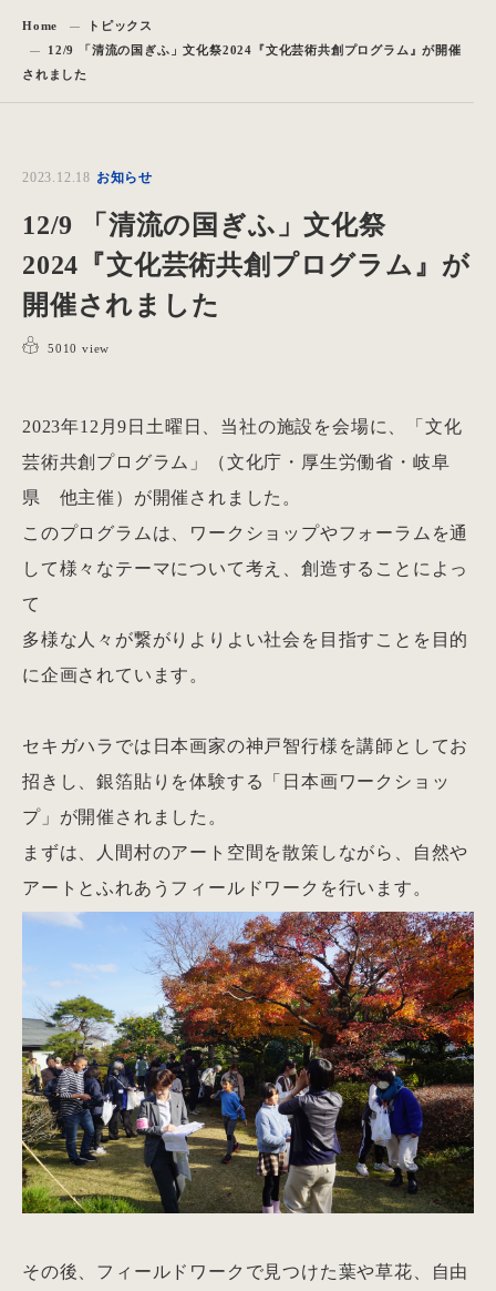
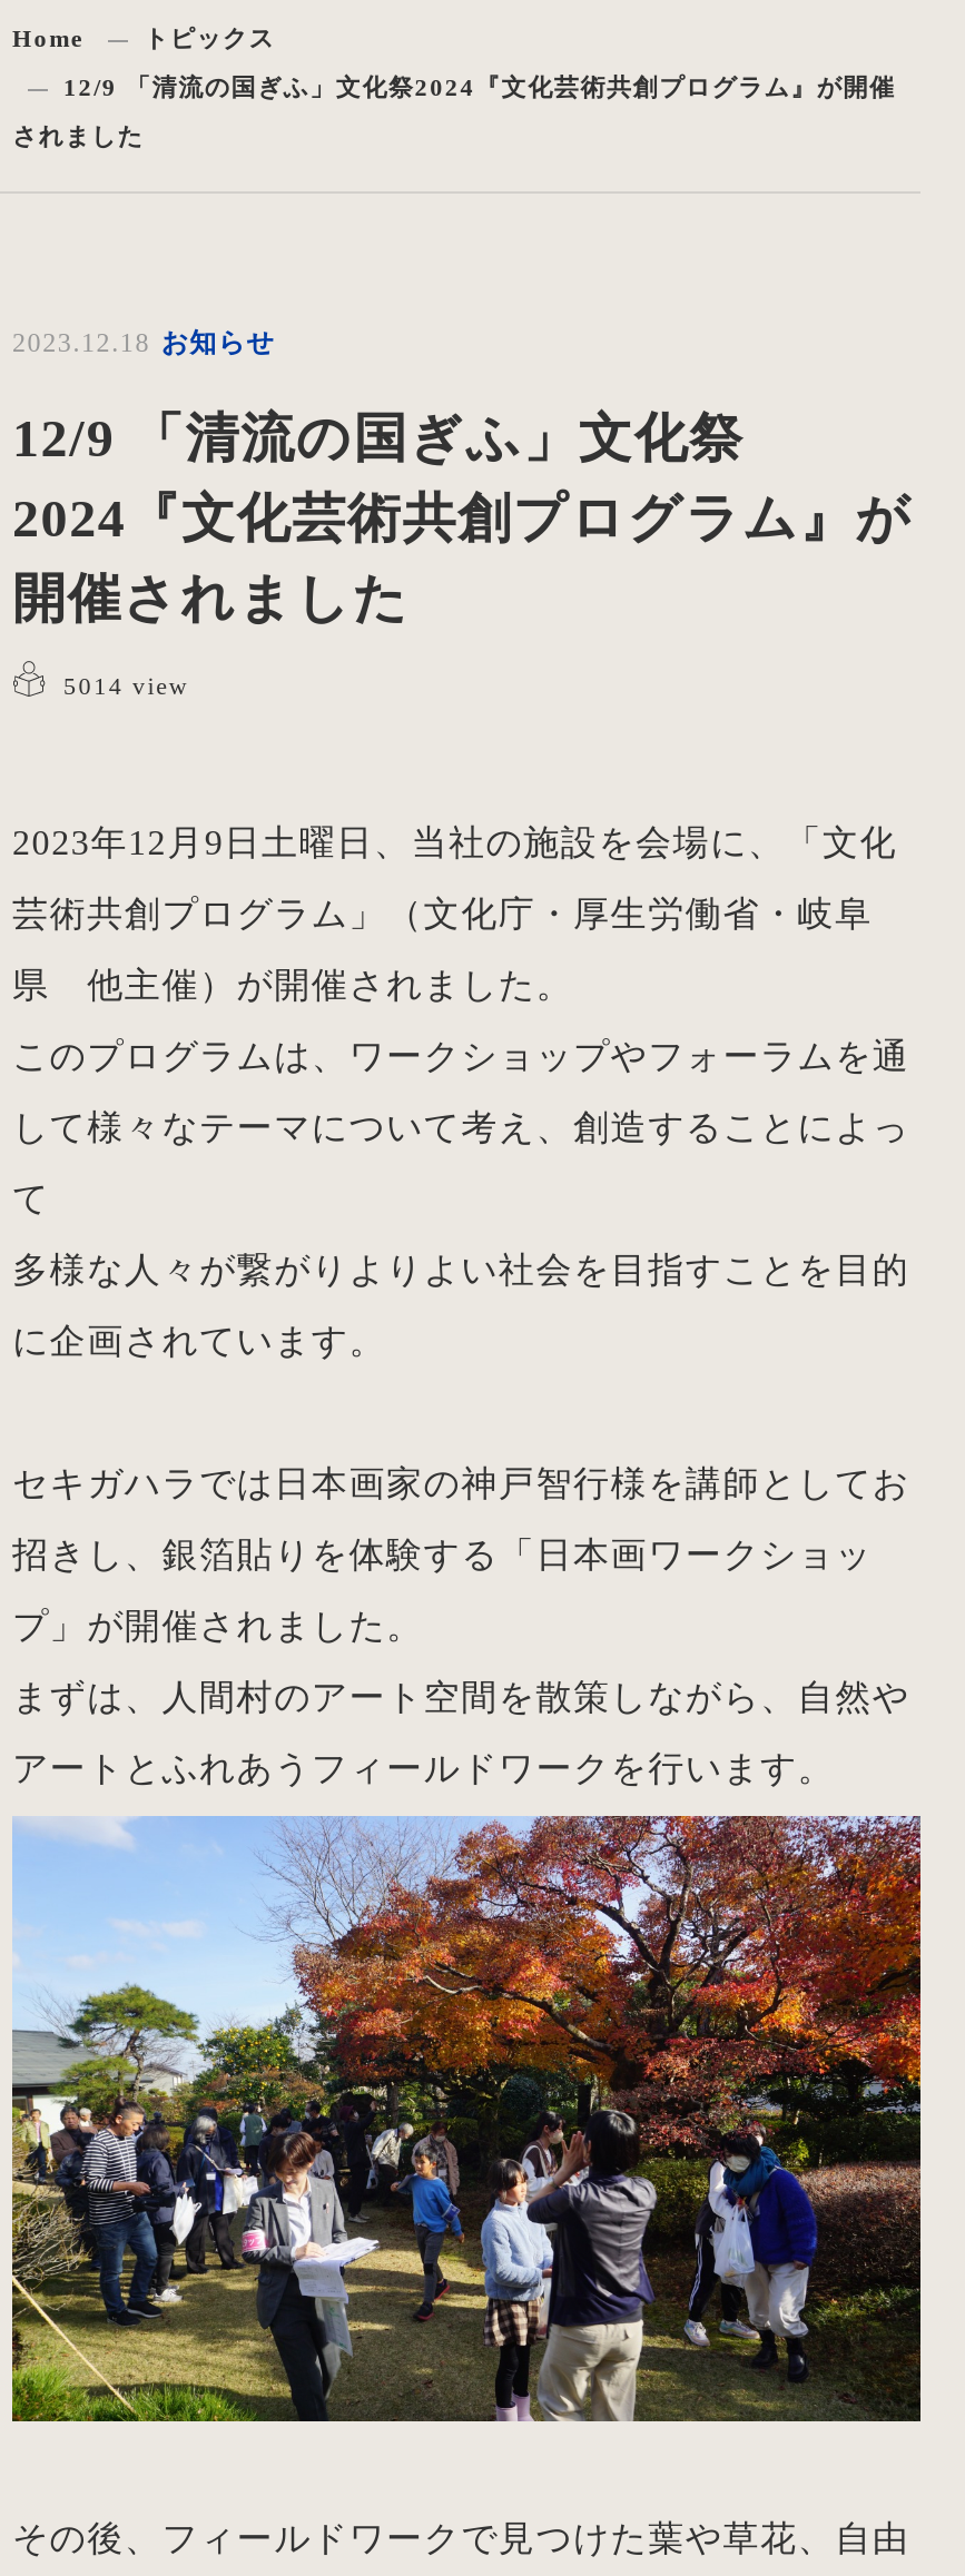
- 5010 view
+ 5014 view
